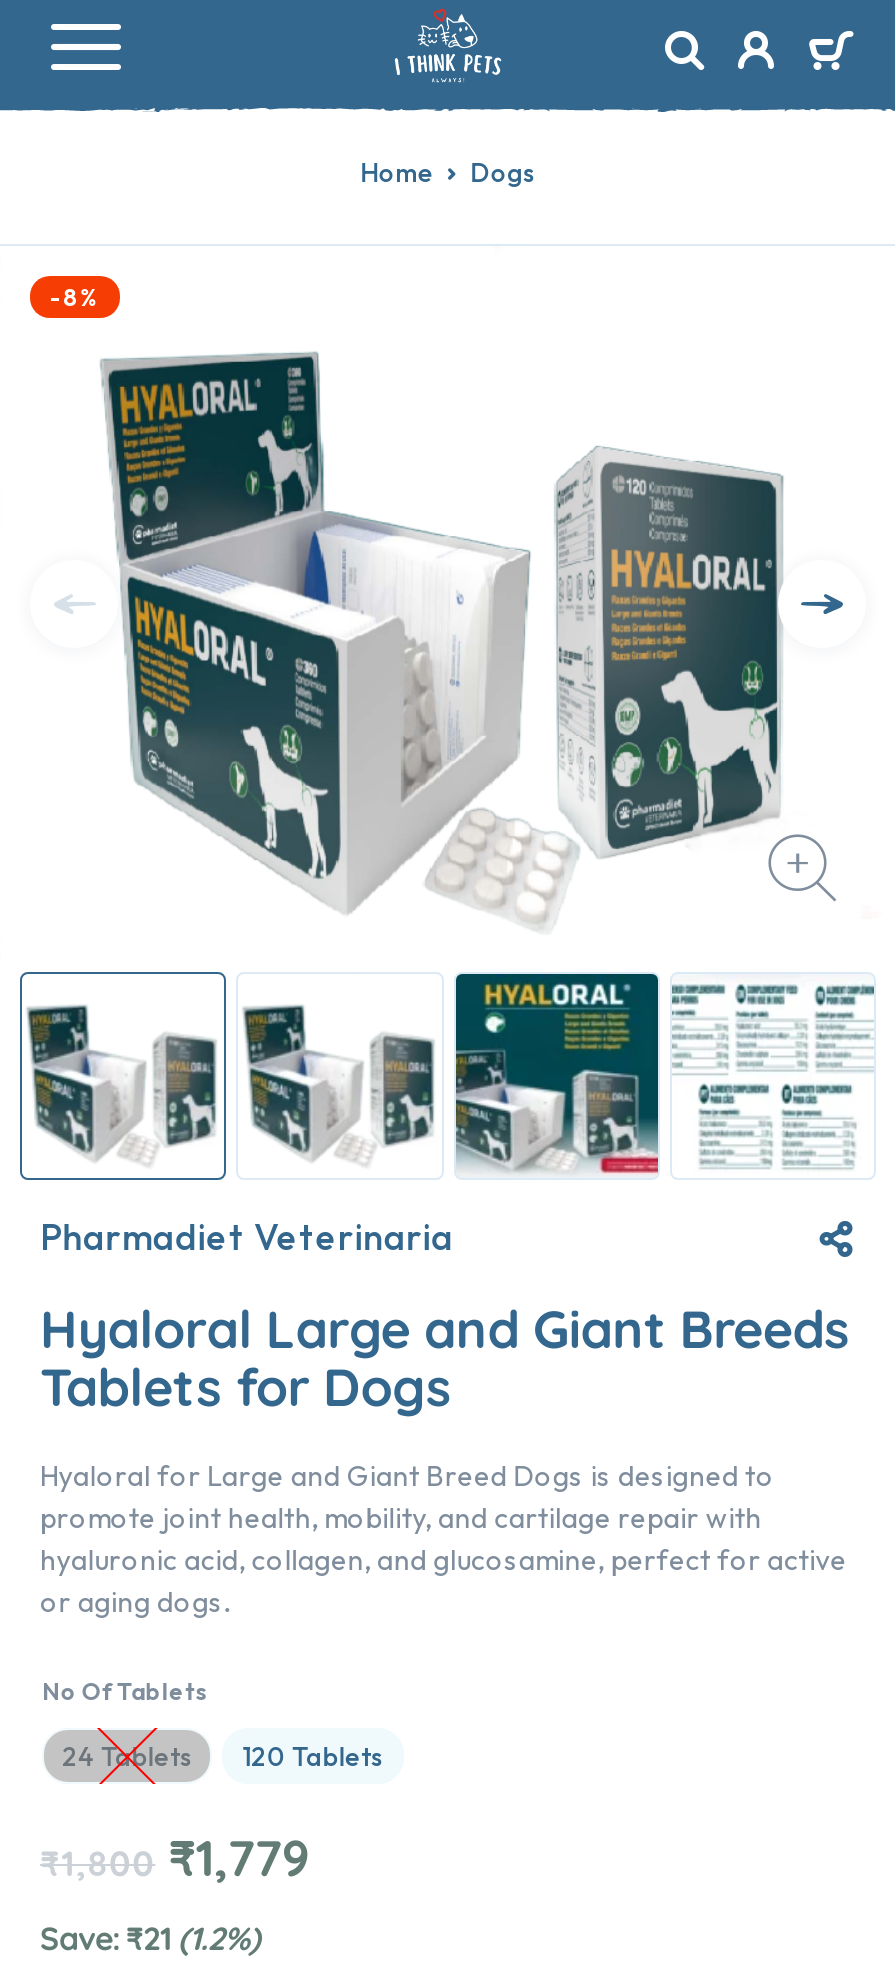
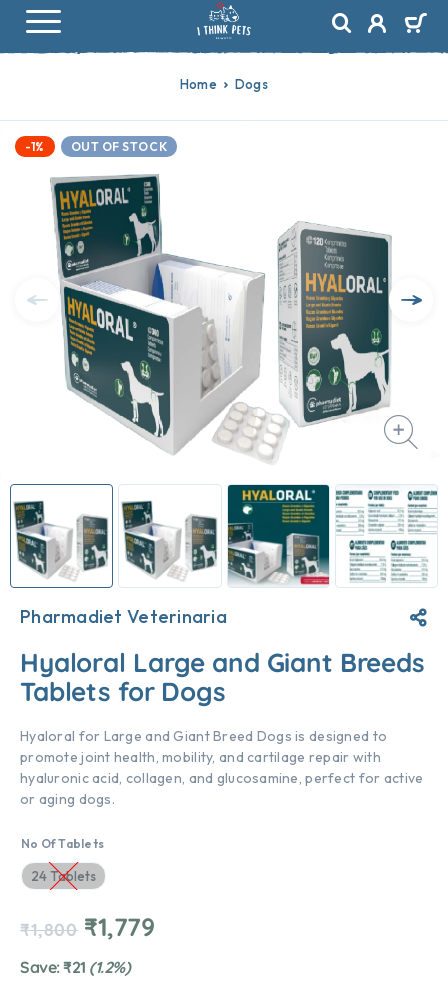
- -8%
+ -1%
+ OUT OF STOCK

- 120 Tablets
